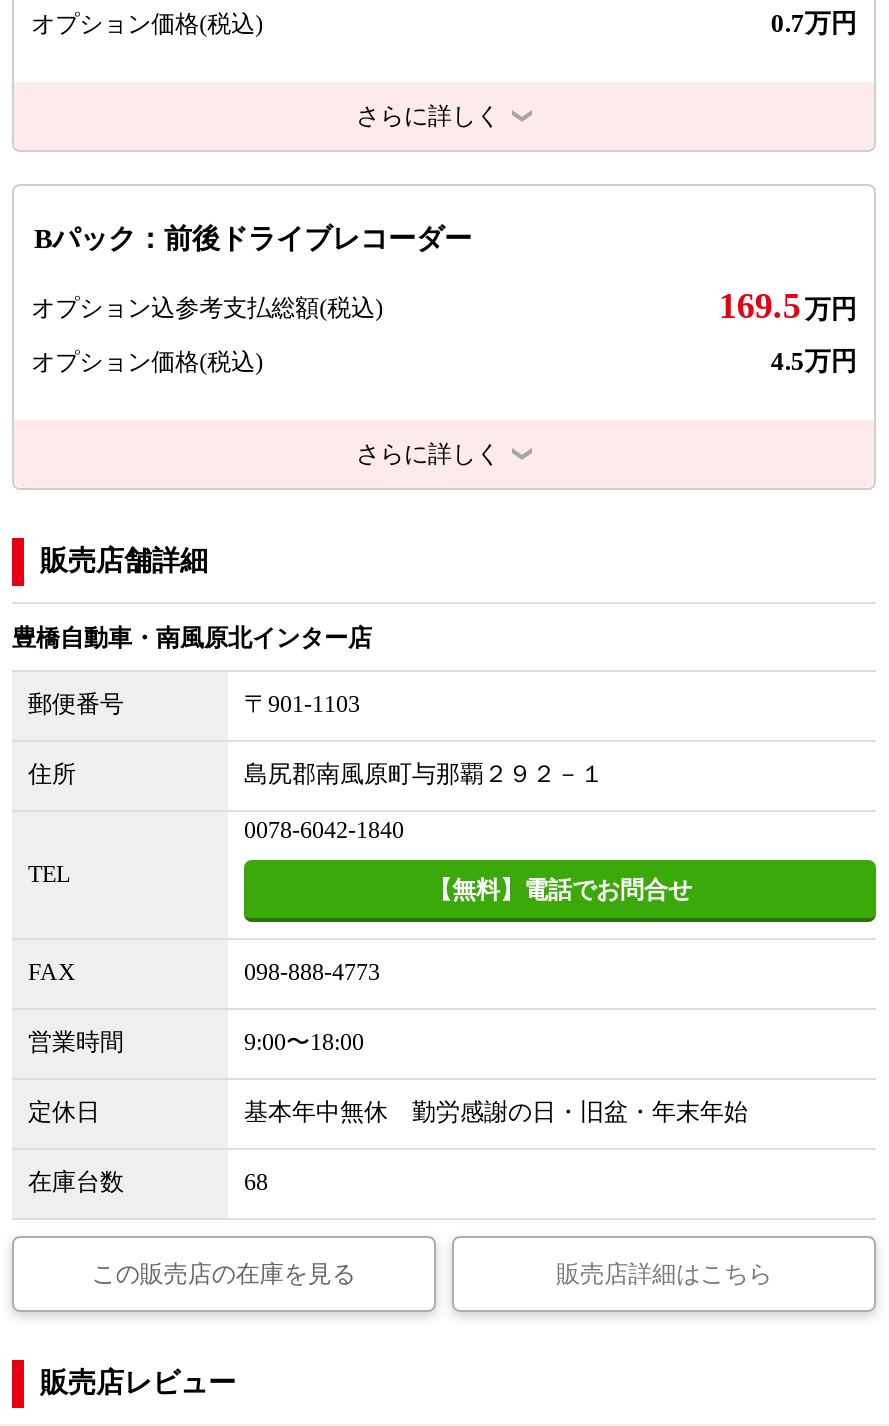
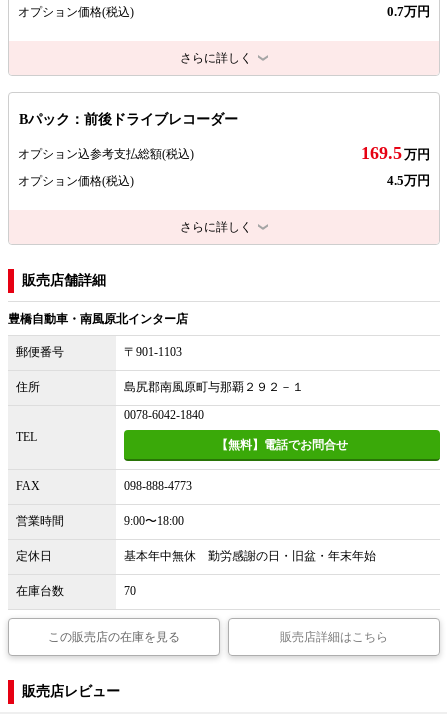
- 68
+ 70
